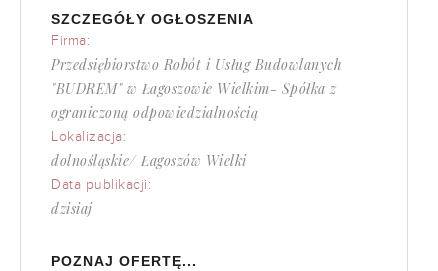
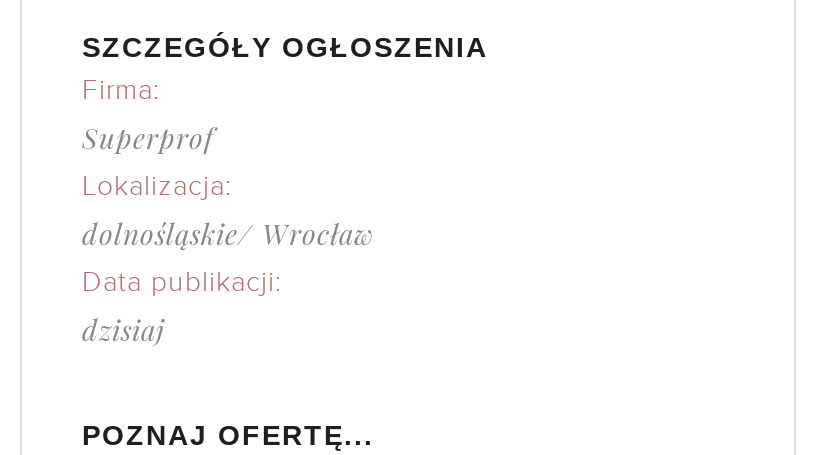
- Przedsiębiorstwo Robót i Usług Budowlanych
- "BUDREM" w Łagoszowie Wielkim- Spółka z
- ograniczoną odpowiedzialnością
+ Superprof

- dolnośląskie/ Łagoszów Wielki
+ dolnośląskie/ Wrocław
